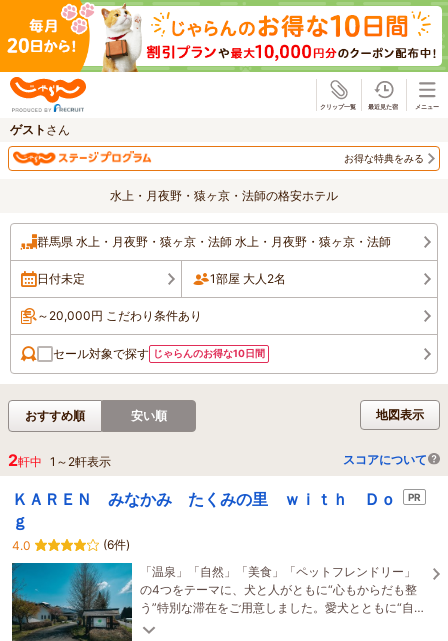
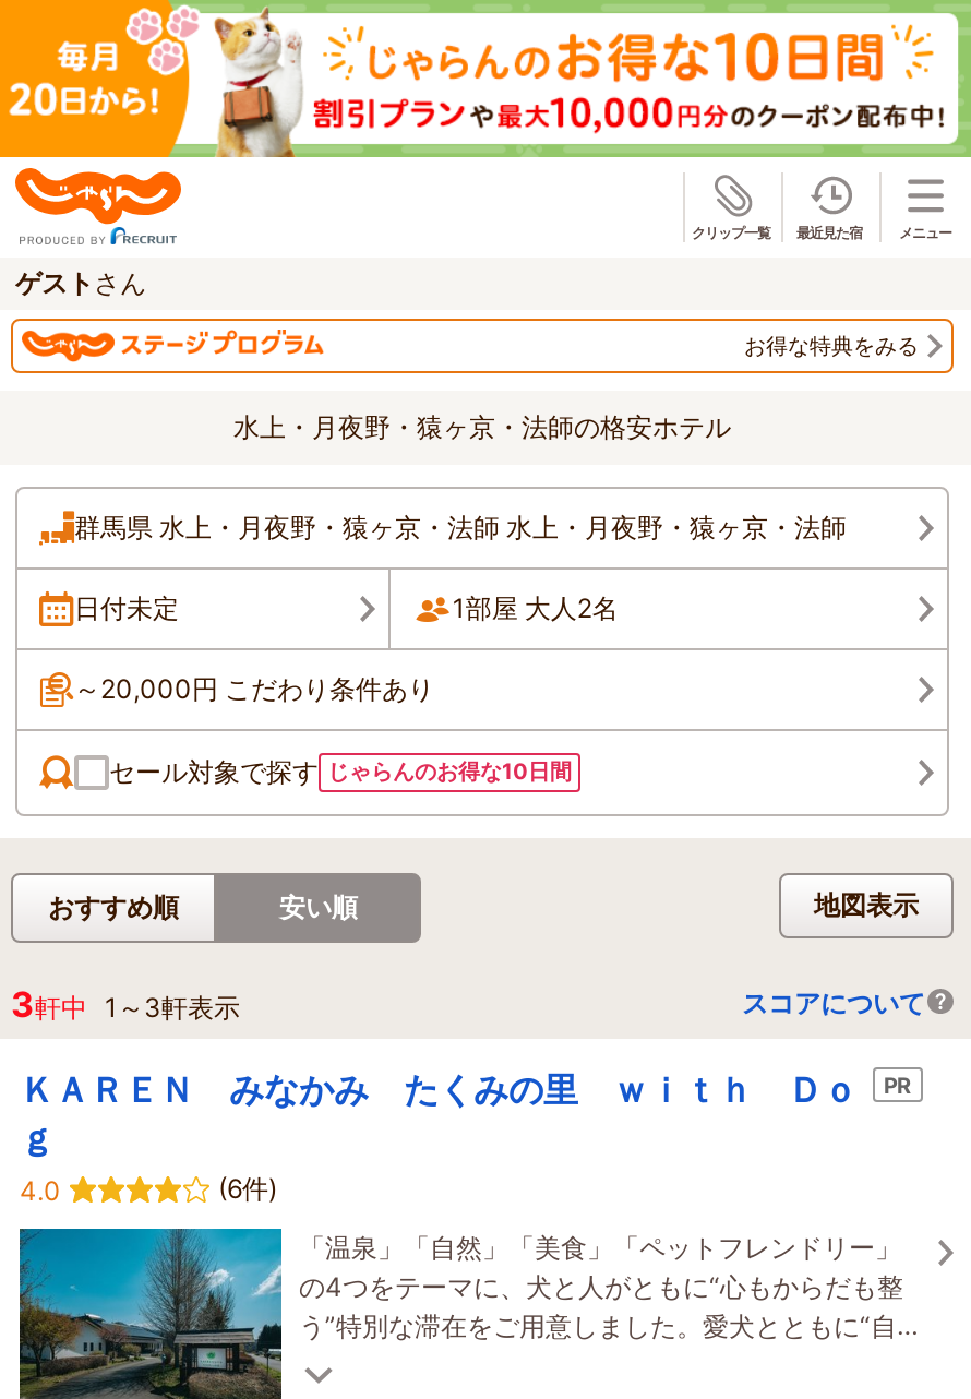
- 2軒中 1～2軒表示
+ 3軒中 1～3軒表示
